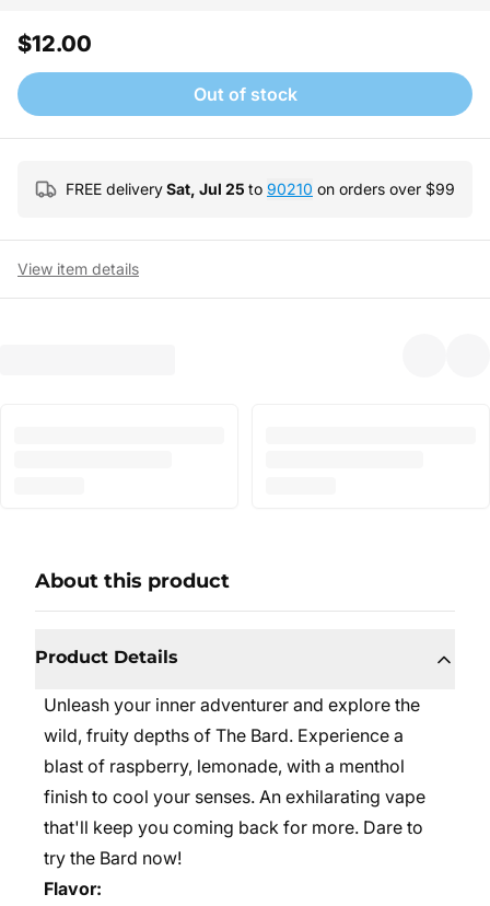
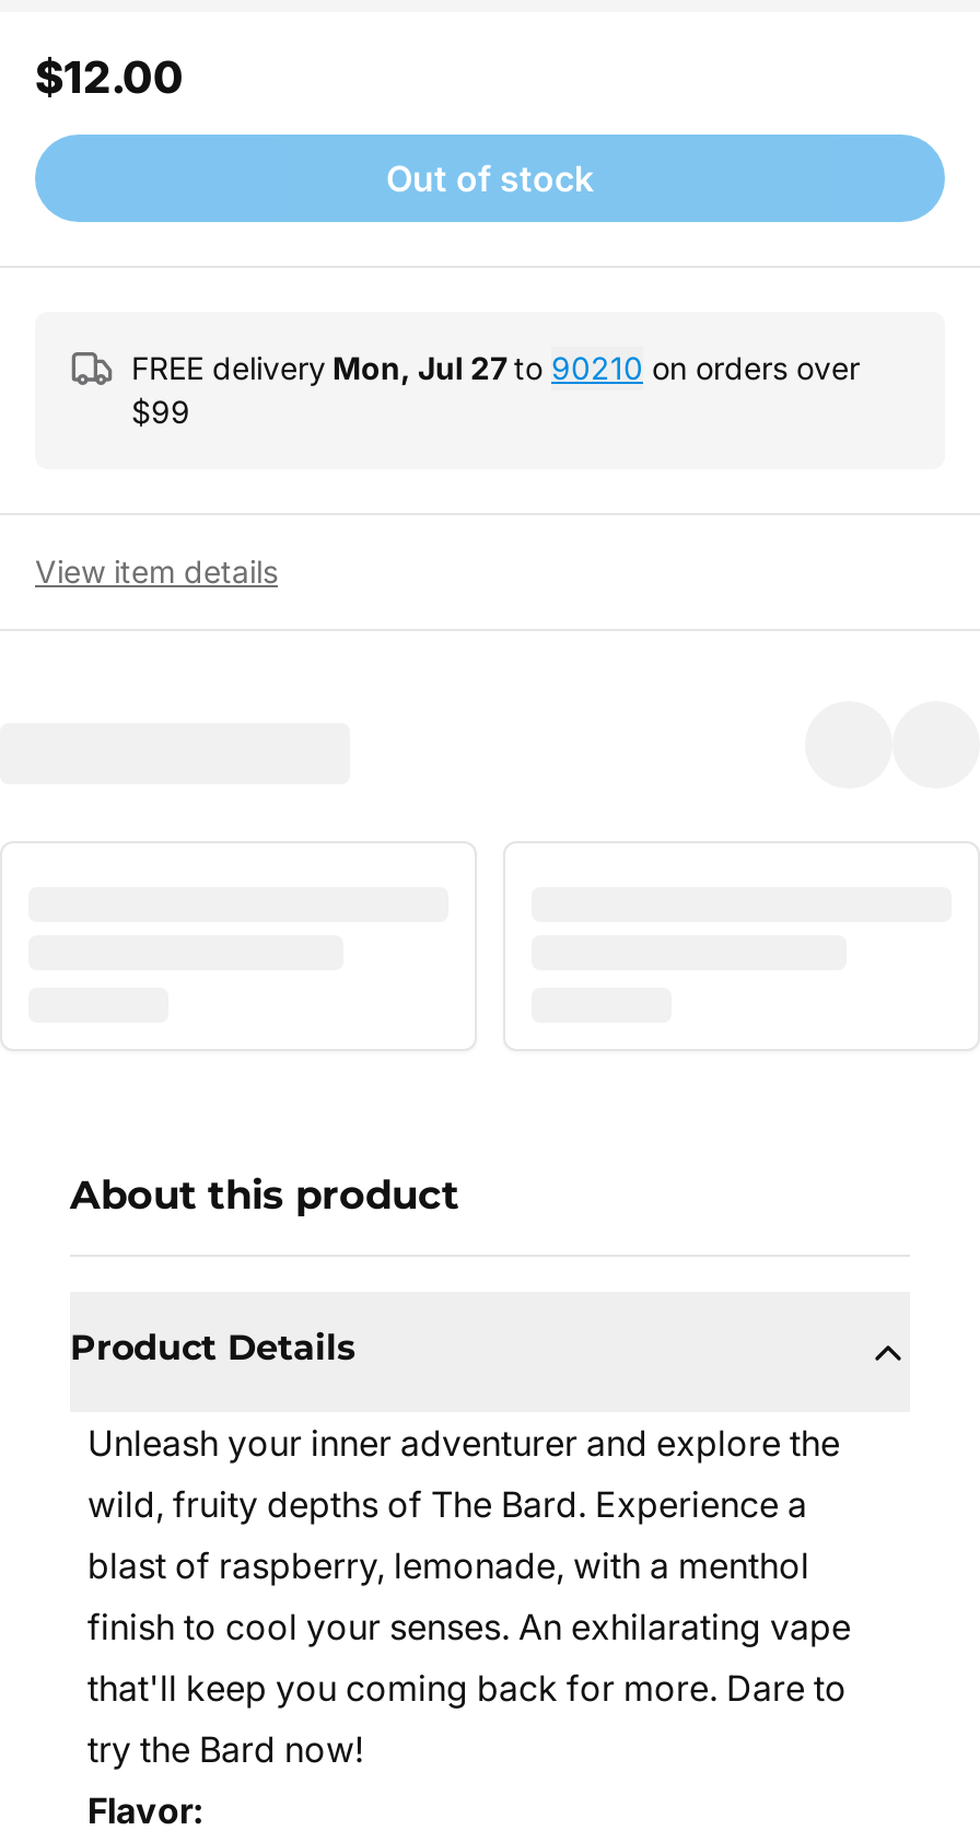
- FREE delivery Sat, Jul 25 to 90210 on orders over $99
+ FREE delivery Mon, Jul 27 to 90210 on orders over
+ $99
